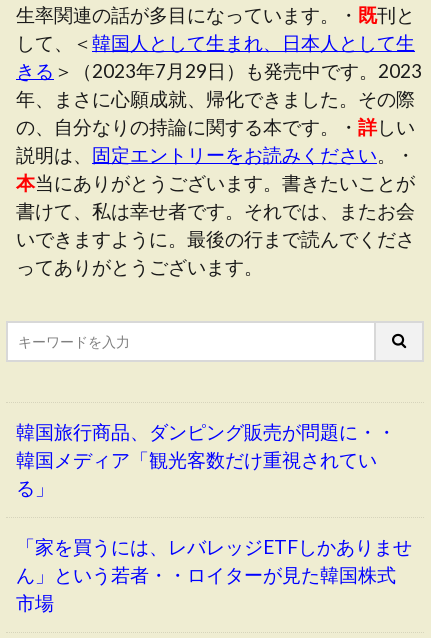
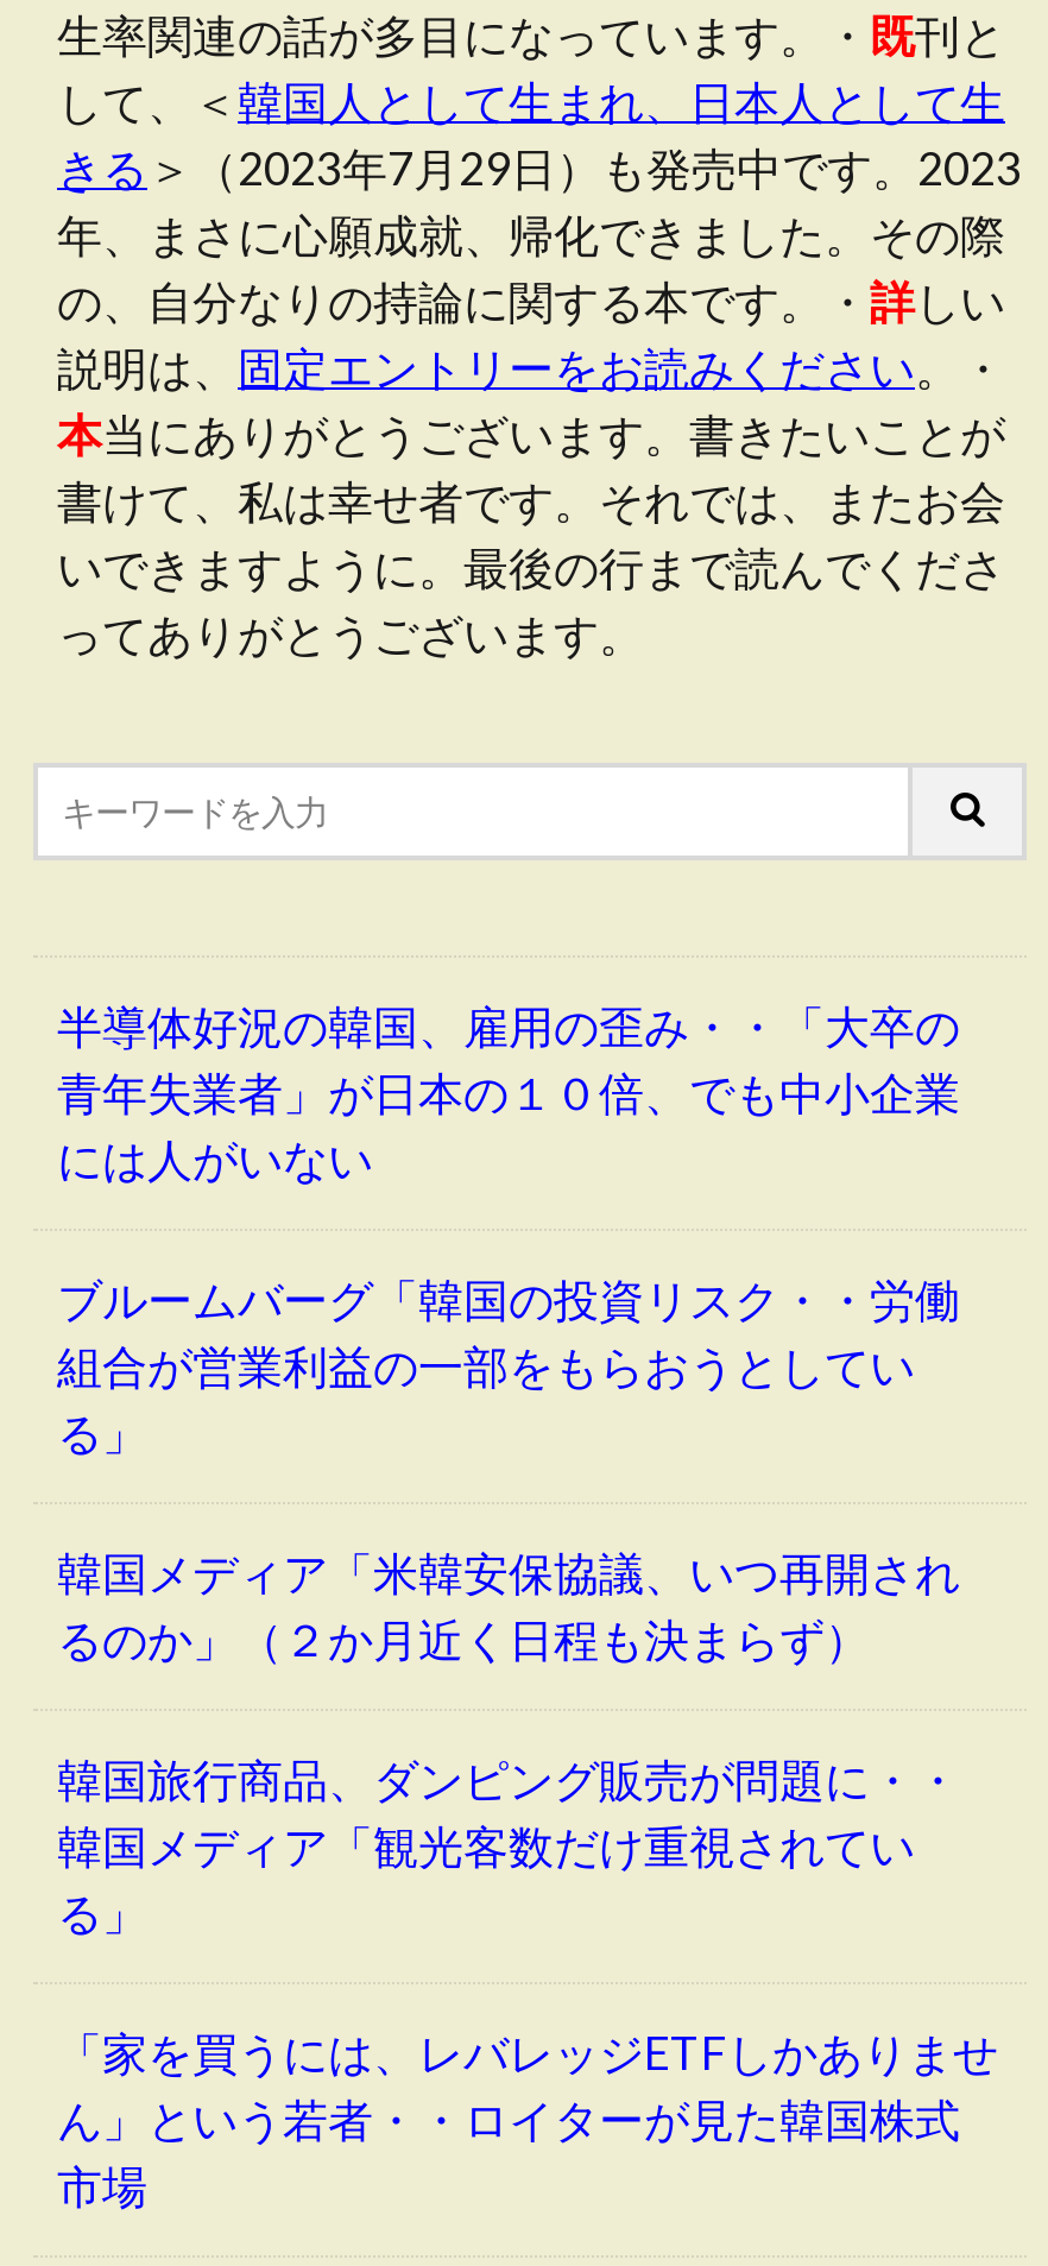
+ 半導体好況の韓国、雇用の歪み・・「大卒の
+ 青年失業者」が日本の１０倍、でも中小企業
+ には人がいない
+ ブルームバーグ「韓国の投資リスク・・労働
+ 組合が営業利益の一部をもらおうとしてい
+ る」
+ 韓国メディア「米韓安保協議、いつ再開され
+ るのか」（２か月近く日程も決まらず）
